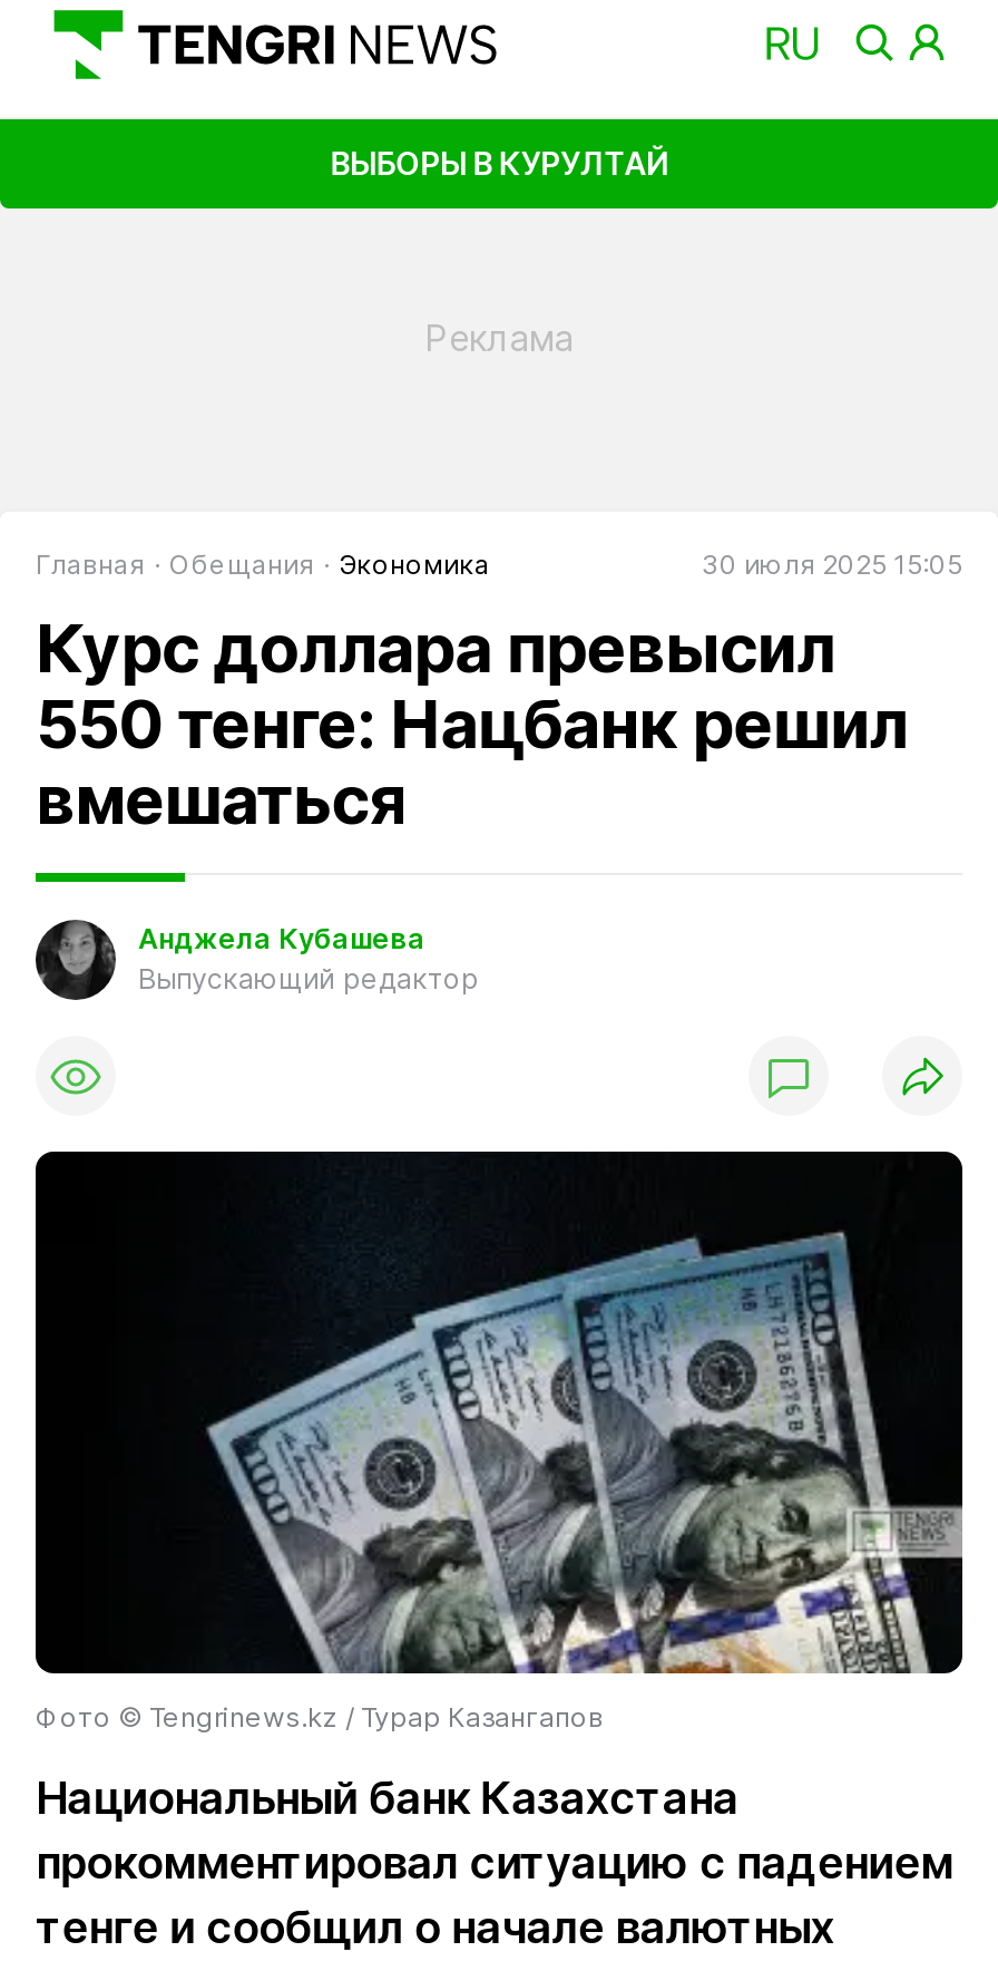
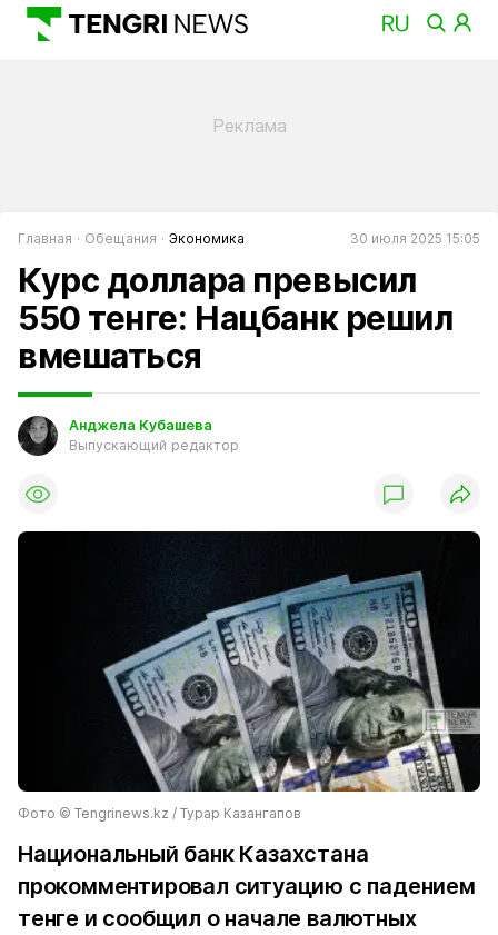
- ВЫБОРЫ В КУРУЛТАЙ
